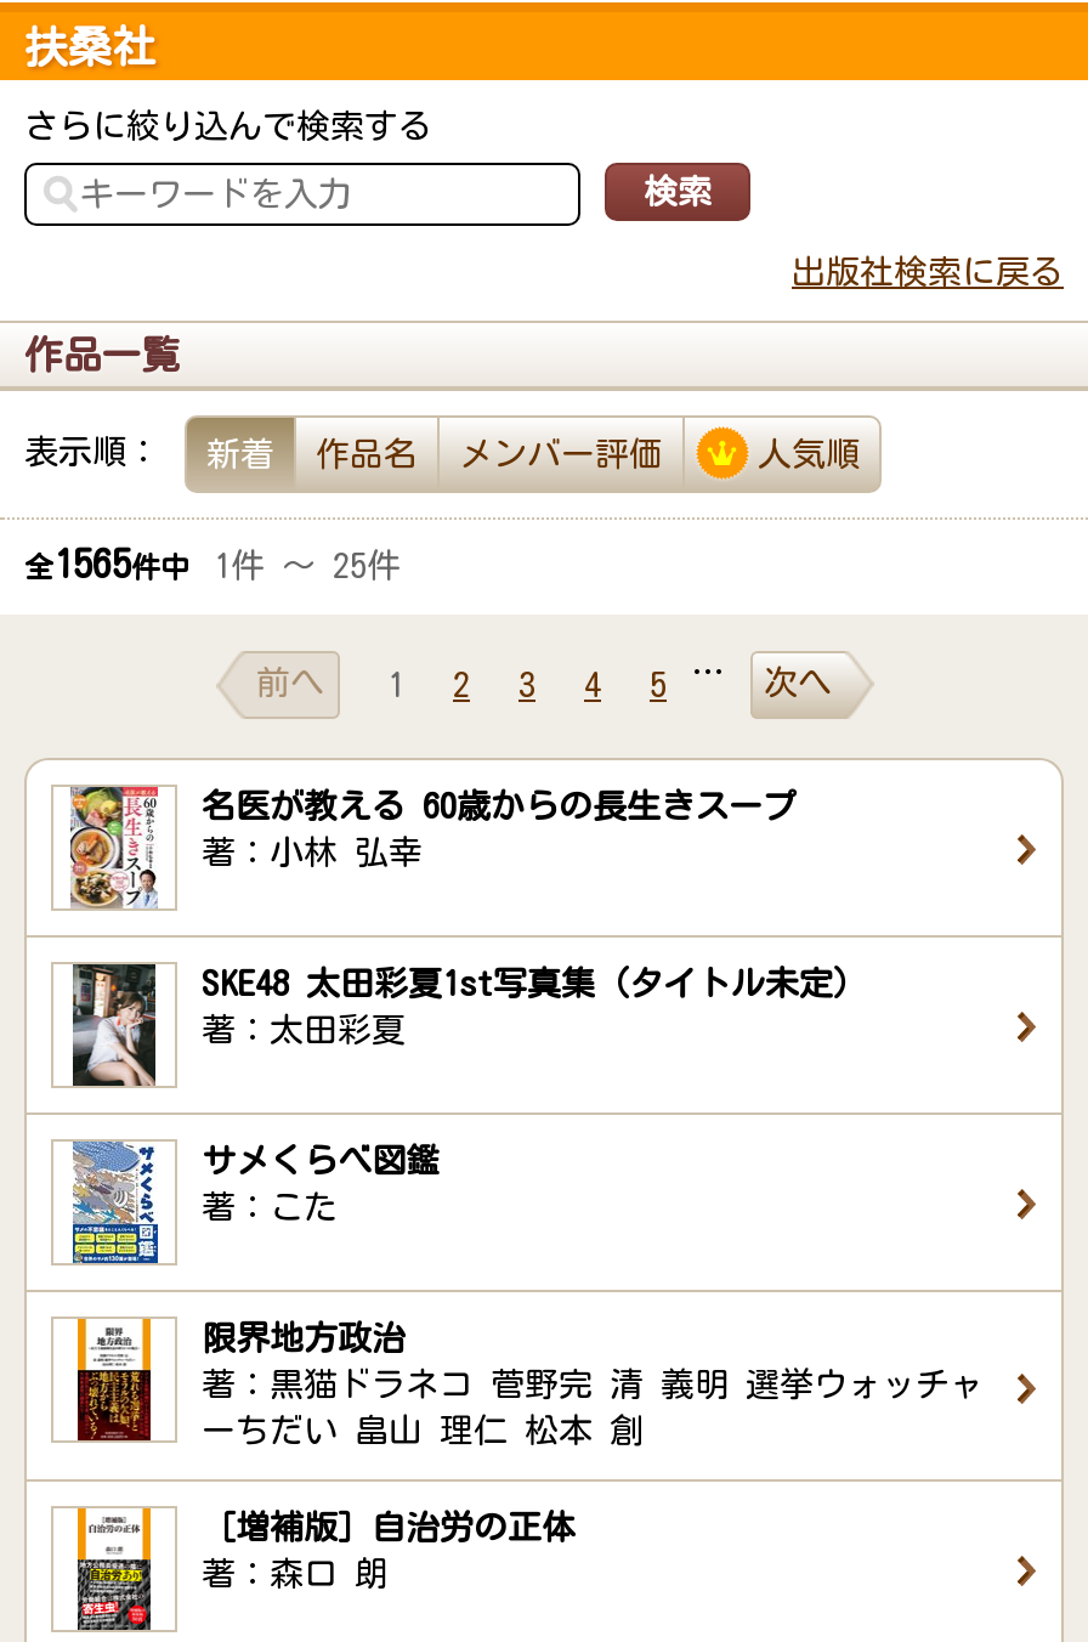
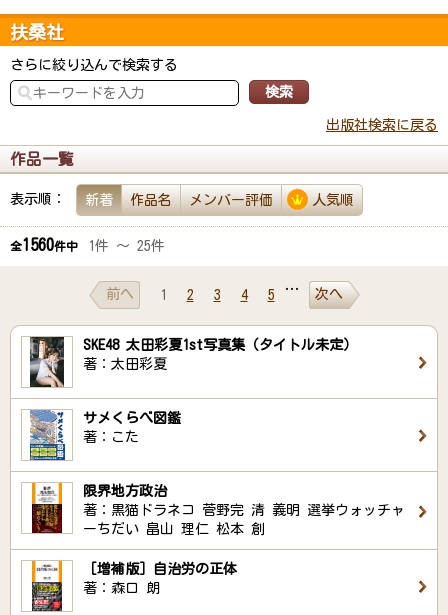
- 全1565件中 1件 ～ 25件
+ 全1560件中 1件 ～ 25件

- [image]
- 名医が教える 60歳からの長生きスープ
- 著：小林 弘幸
